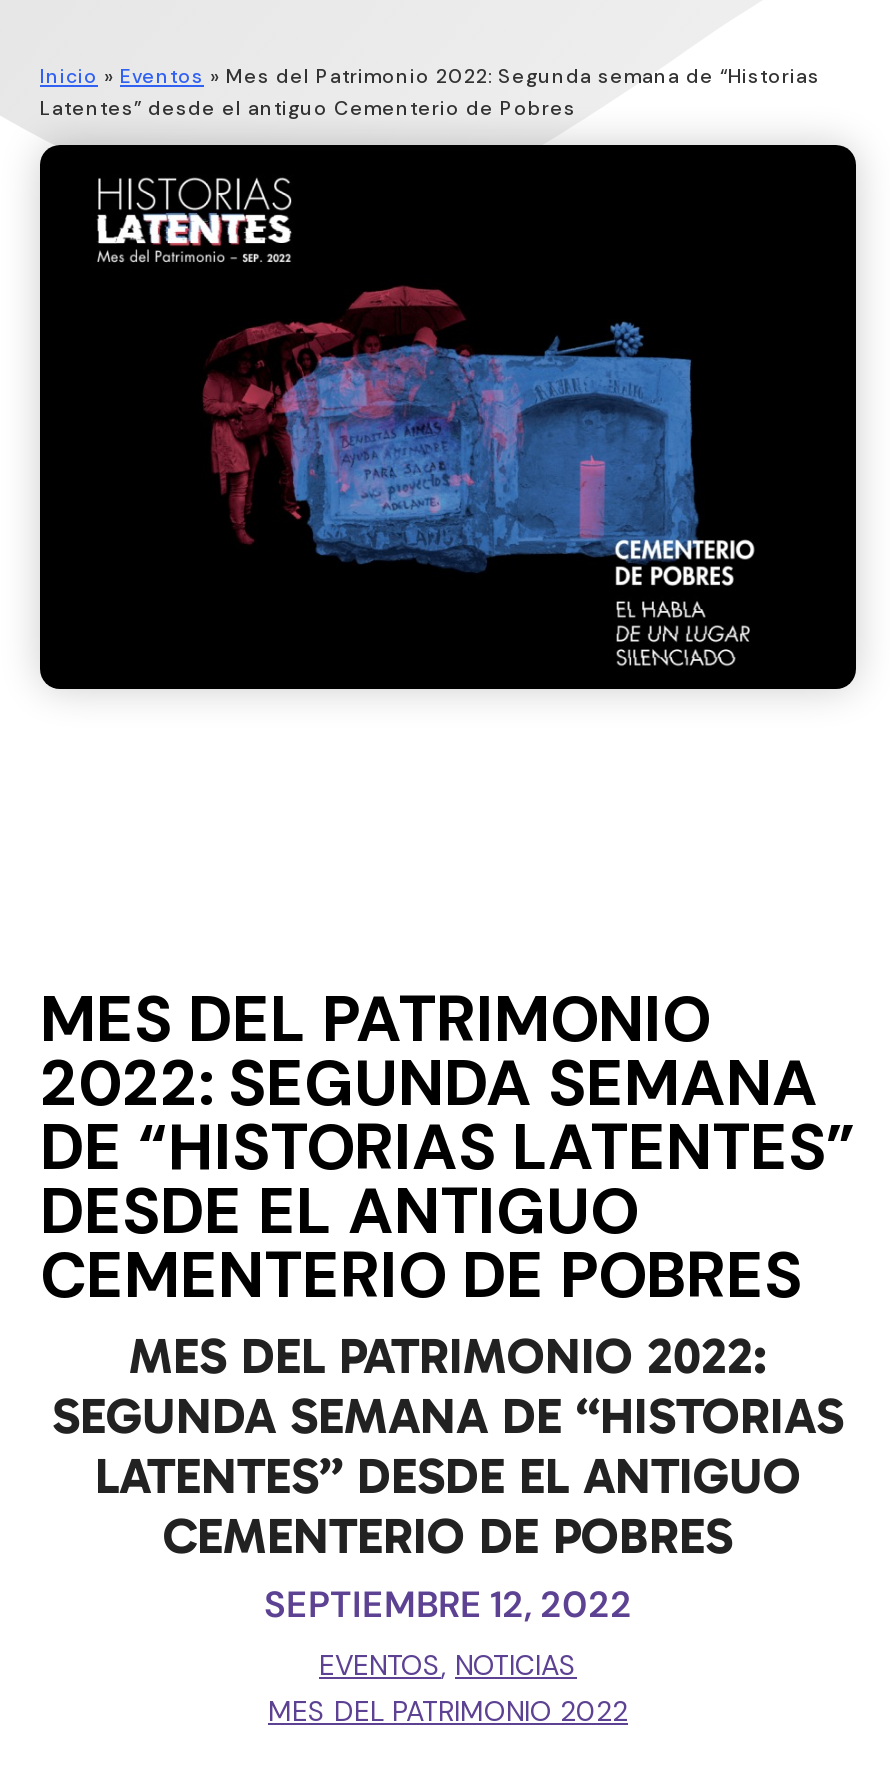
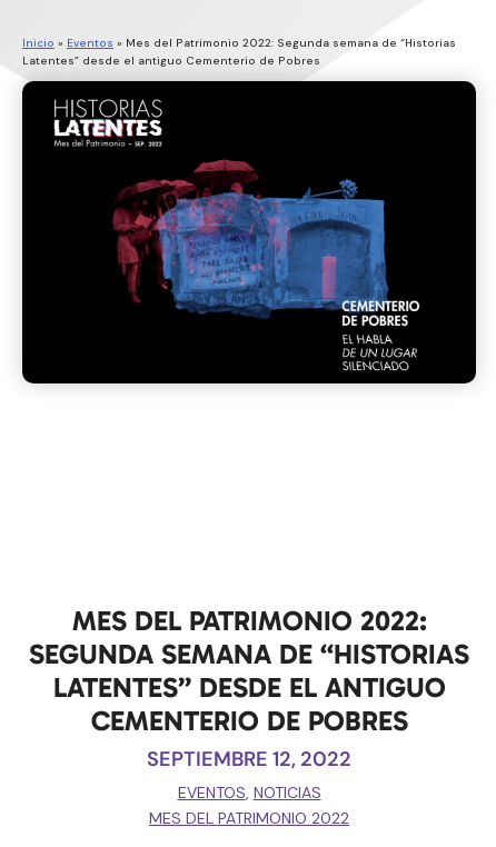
- MES DEL PATRIMONIO
- 2022: SEGUNDA SEMANA
- DE “HISTORIAS LATENTES”
- DESDE EL ANTIGUO
- CEMENTERIO DE POBRES
